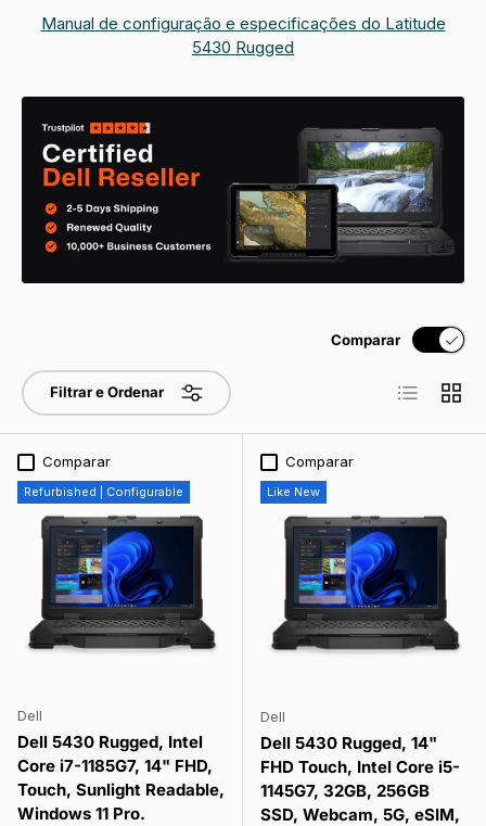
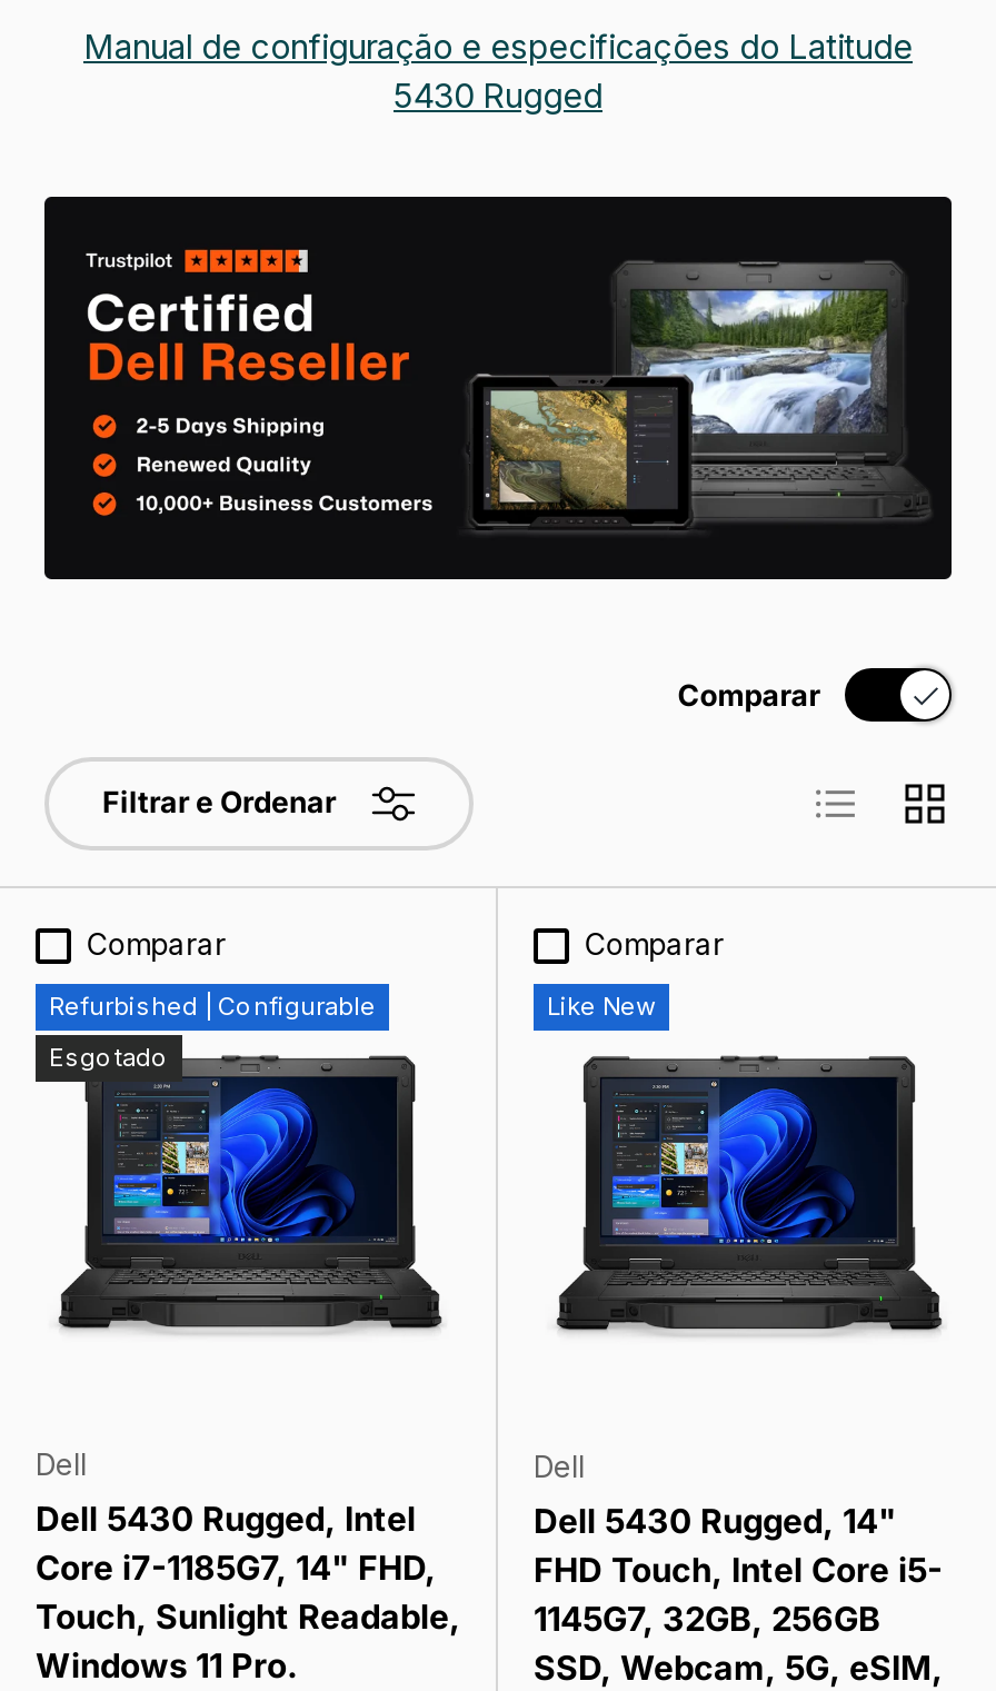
+ Esgotado
